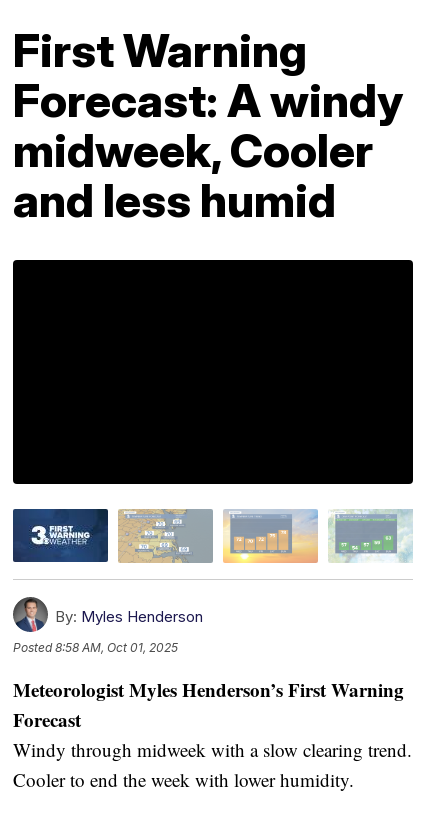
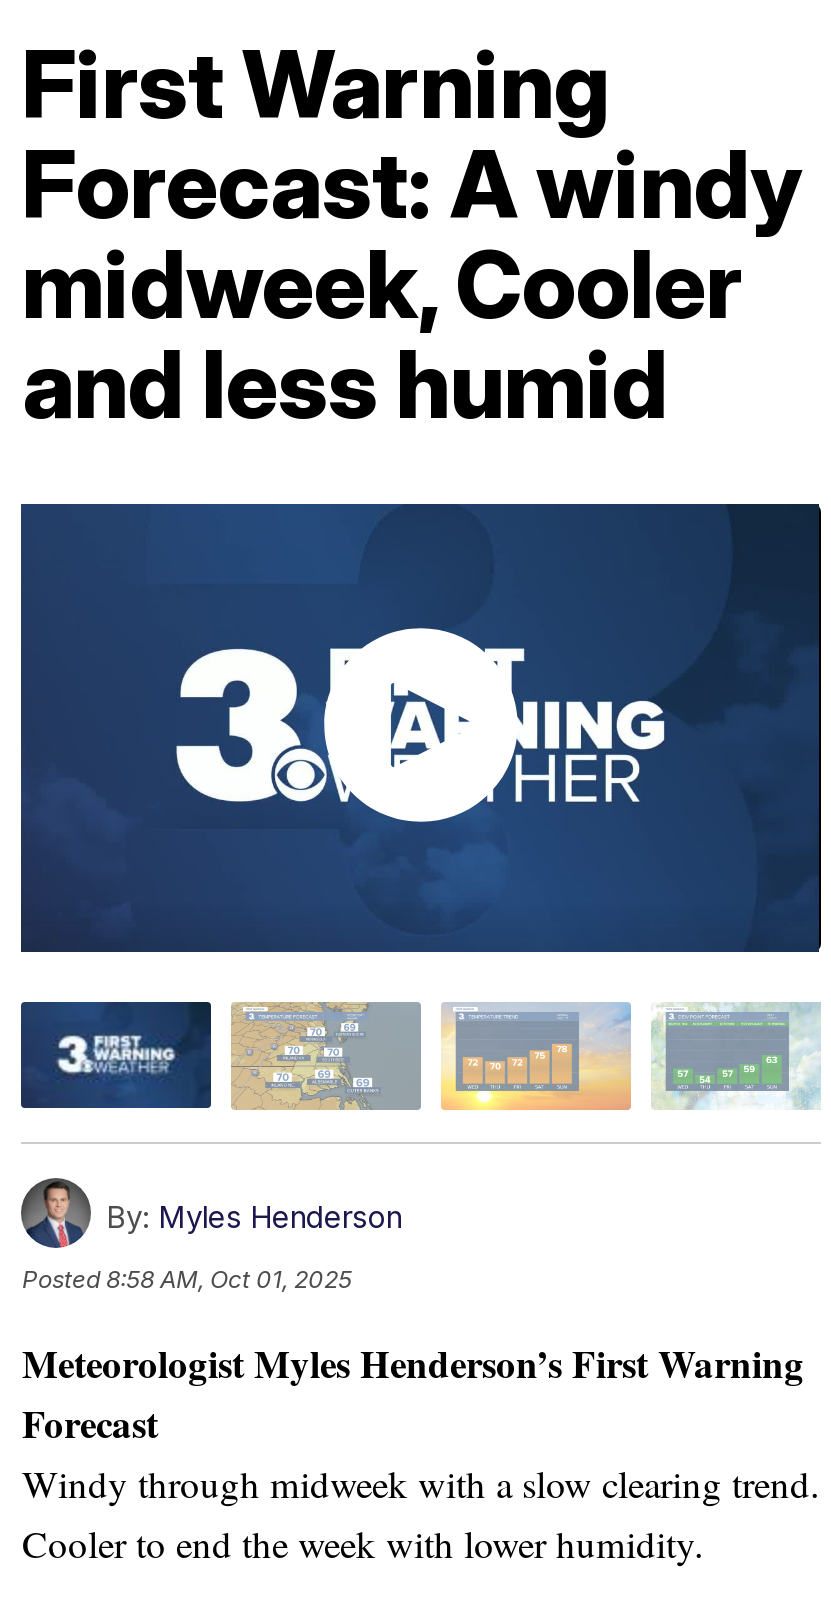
+ [image]
